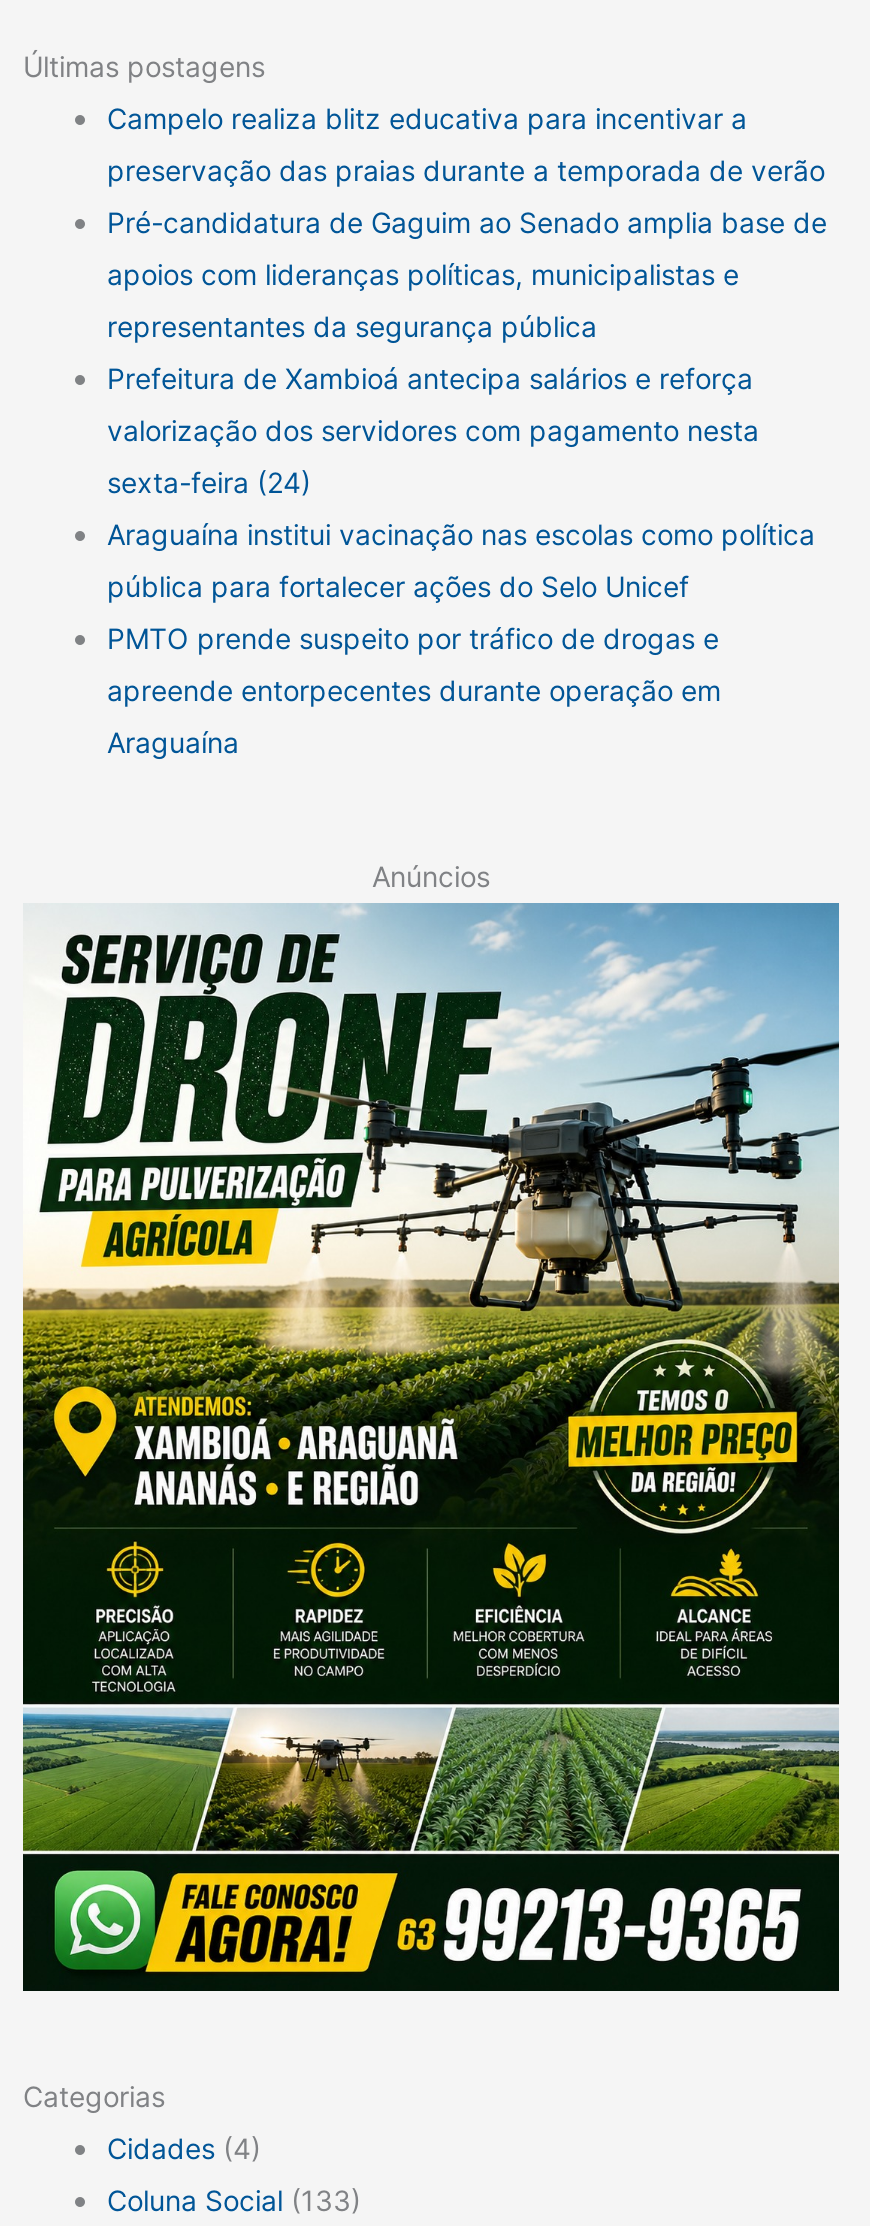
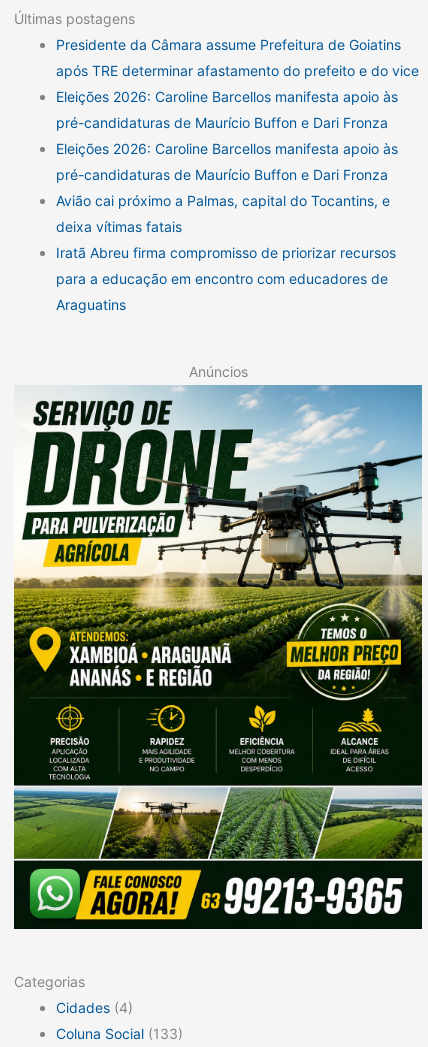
- Campelo realiza blitz educativa para incentivar a
- preservação das praias durante a temporada de verão
- Pré-candidatura de Gaguim ao Senado amplia base de
- apoios com lideranças políticas, municipalistas e
- representantes da segurança pública
- Prefeitura de Xambioá antecipa salários e reforça
- valorização dos servidores com pagamento nesta
- sexta-feira (24)
- Araguaína institui vacinação nas escolas como política
- pública para fortalecer ações do Selo Unicef
- PMTO prende suspeito por tráfico de drogas e
- apreende entorpecentes durante operação em
- Araguaína
+ Presidente da Câmara assume Prefeitura de Goiatins
+ após TRE determinar afastamento do prefeito e do vice
+ Eleições 2026: Caroline Barcellos manifesta apoio às
+ pré-candidaturas de Maurício Buffon e Dari Fronza
+ Eleições 2026: Caroline Barcellos manifesta apoio às
+ pré-candidaturas de Maurício Buffon e Dari Fronza
+ Avião cai próximo a Palmas, capital do Tocantins, e
+ deixa vítimas fatais
+ Iratã Abreu firma compromisso de priorizar recursos
+ para a educação em encontro com educadores de
+ Araguatins
